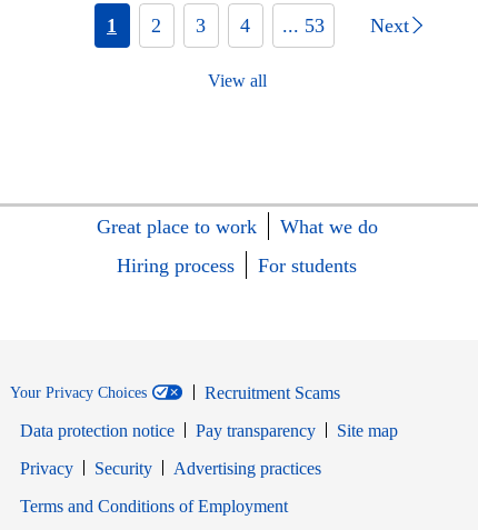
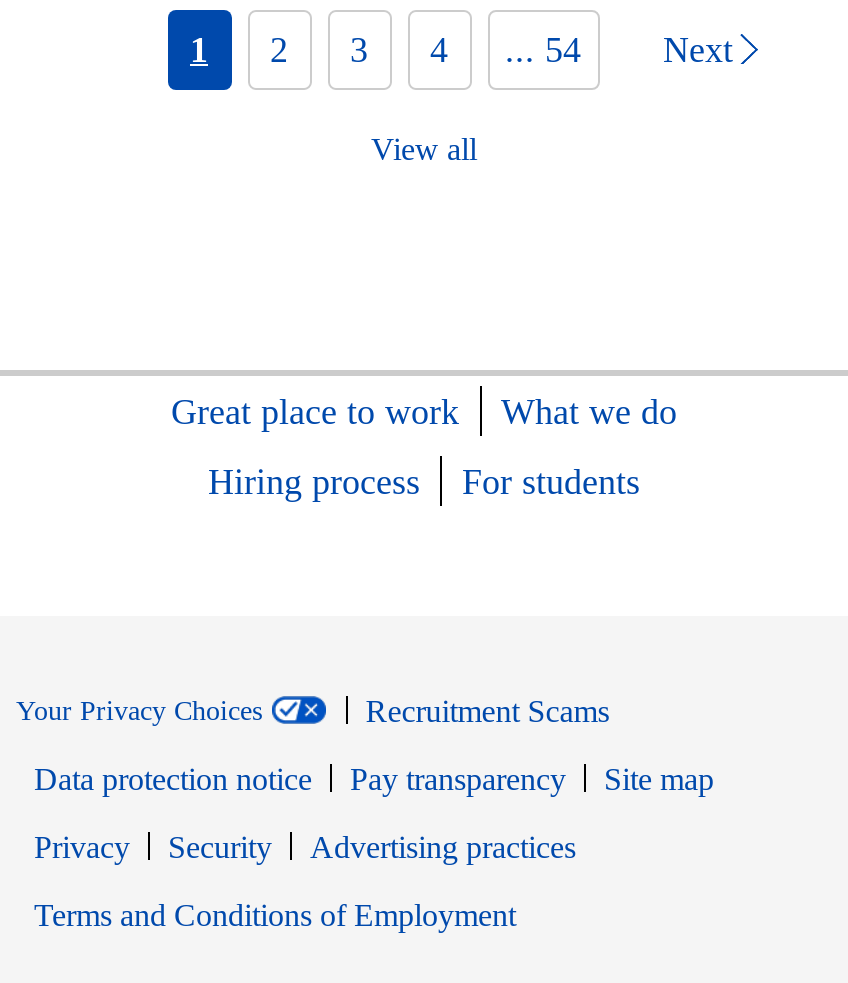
- 1 2 3 4 ... 53
+ 1 2 3 4 ... 54
